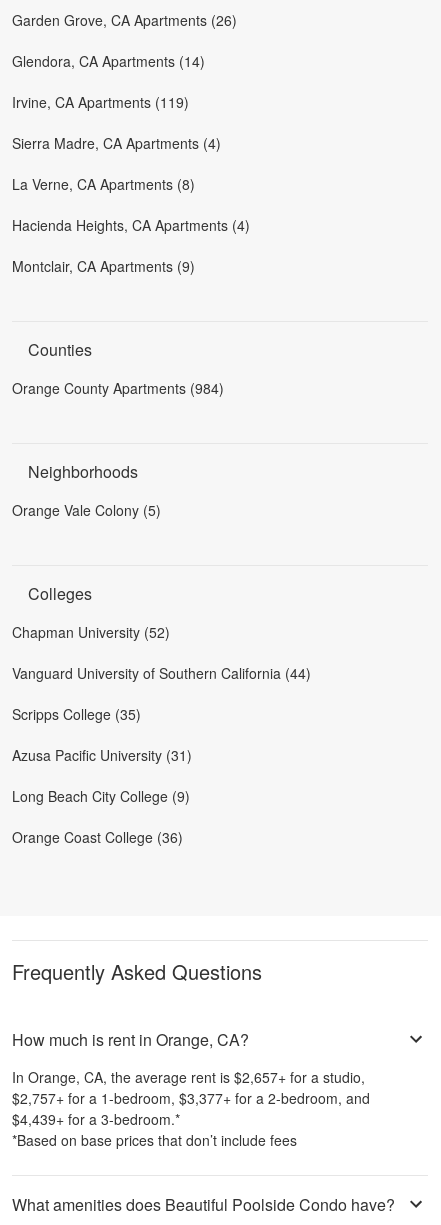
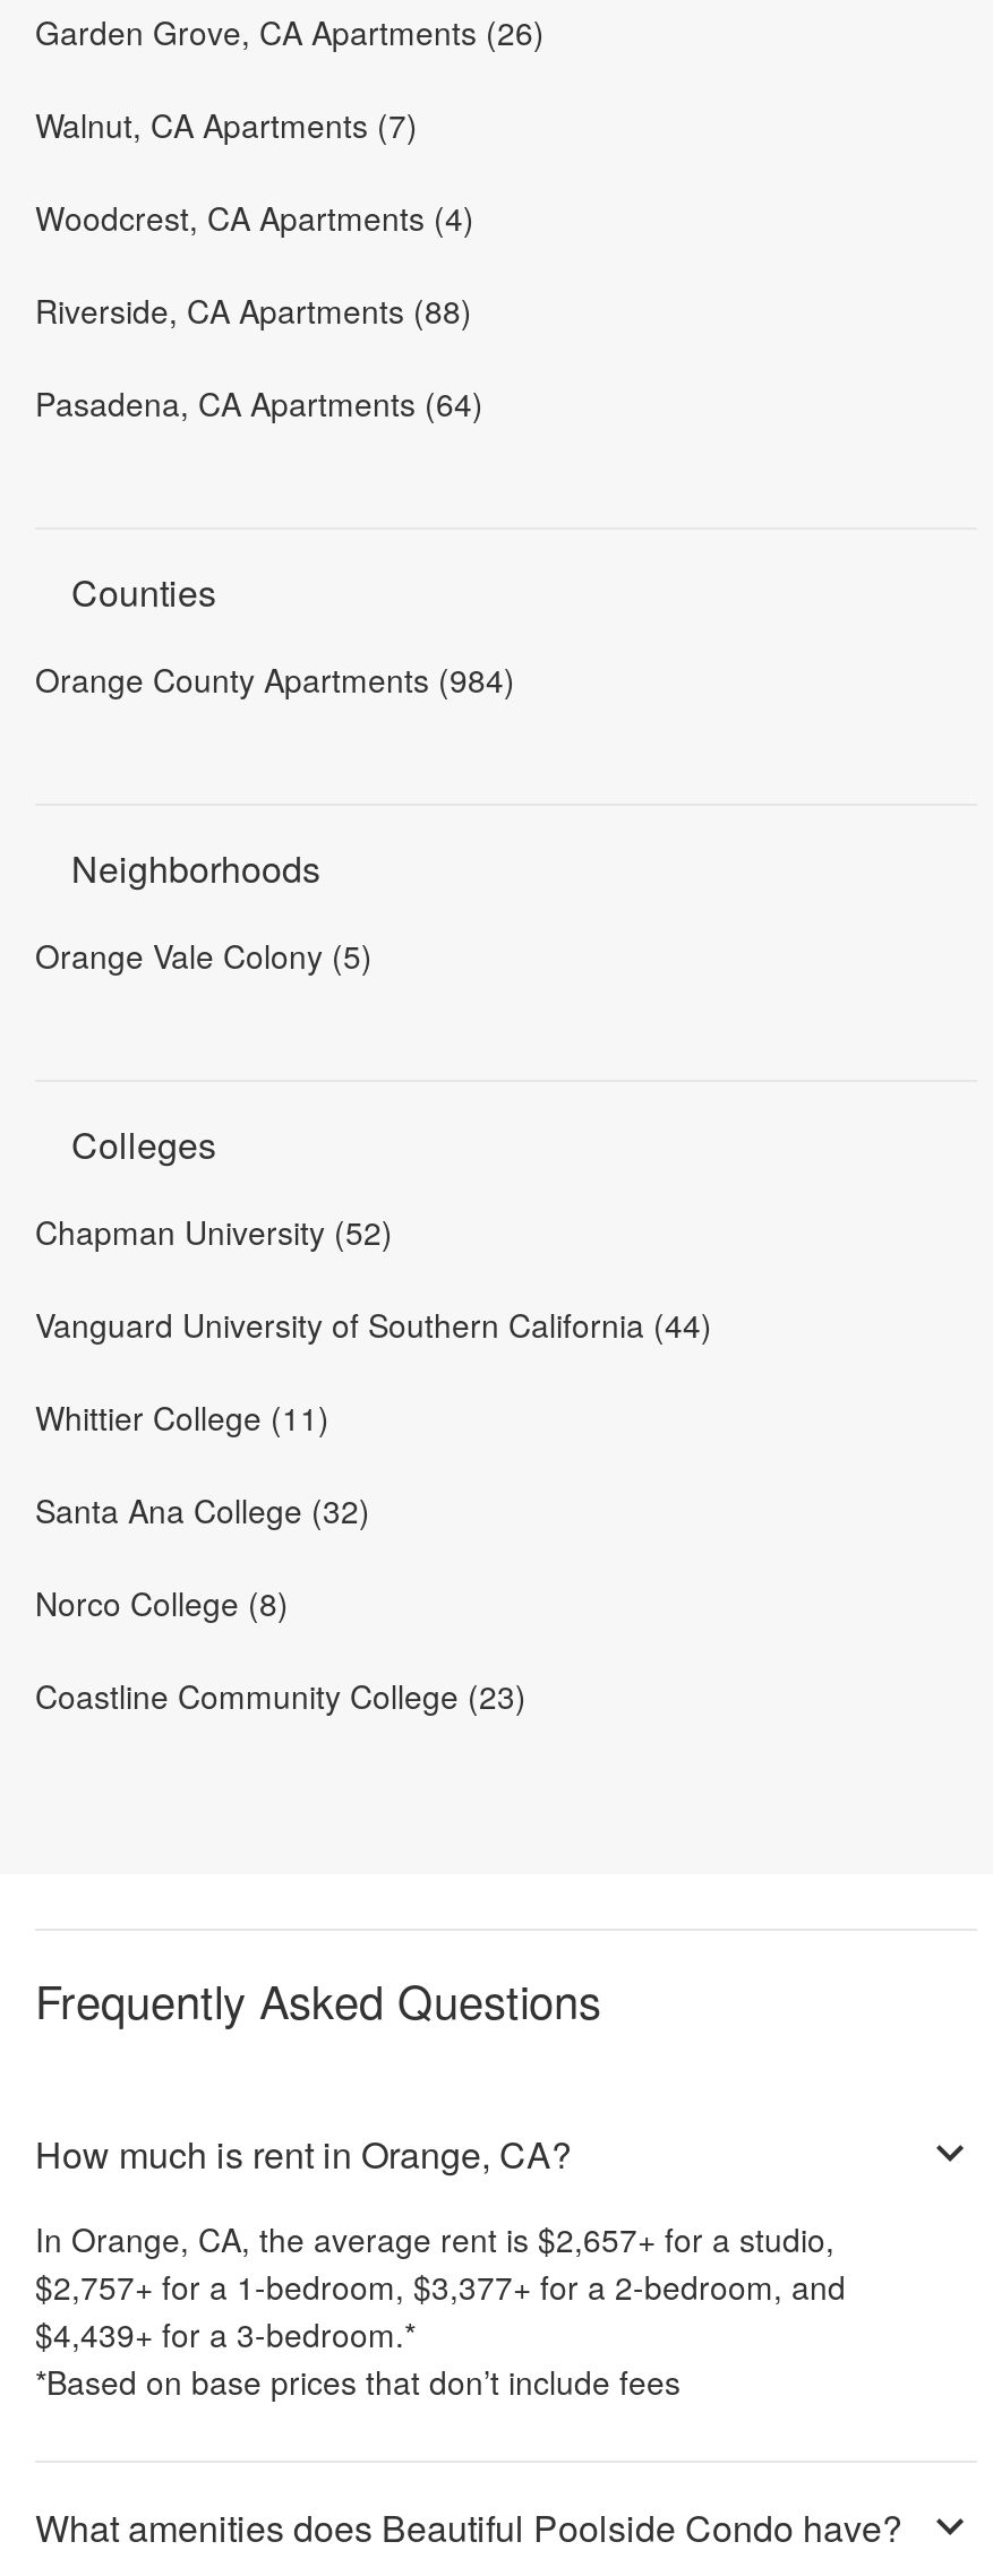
- Glendora, CA Apartments (14)
- Irvine, CA Apartments (119)
- Sierra Madre, CA Apartments (4)
- La Verne, CA Apartments (8)
- Hacienda Heights, CA Apartments (4)
- Montclair, CA Apartments (9)
+ Walnut, CA Apartments (7)
+ Woodcrest, CA Apartments (4)
+ Riverside, CA Apartments (88)
+ Pasadena, CA Apartments (64)

- Scripps College (35)
+ Whittier College (11)

- Azusa Pacific University (31)
+ Santa Ana College (32)

- Long Beach City College (9)
+ Norco College (8)

- Orange Coast College (36)
+ Coastline Community College (23)
